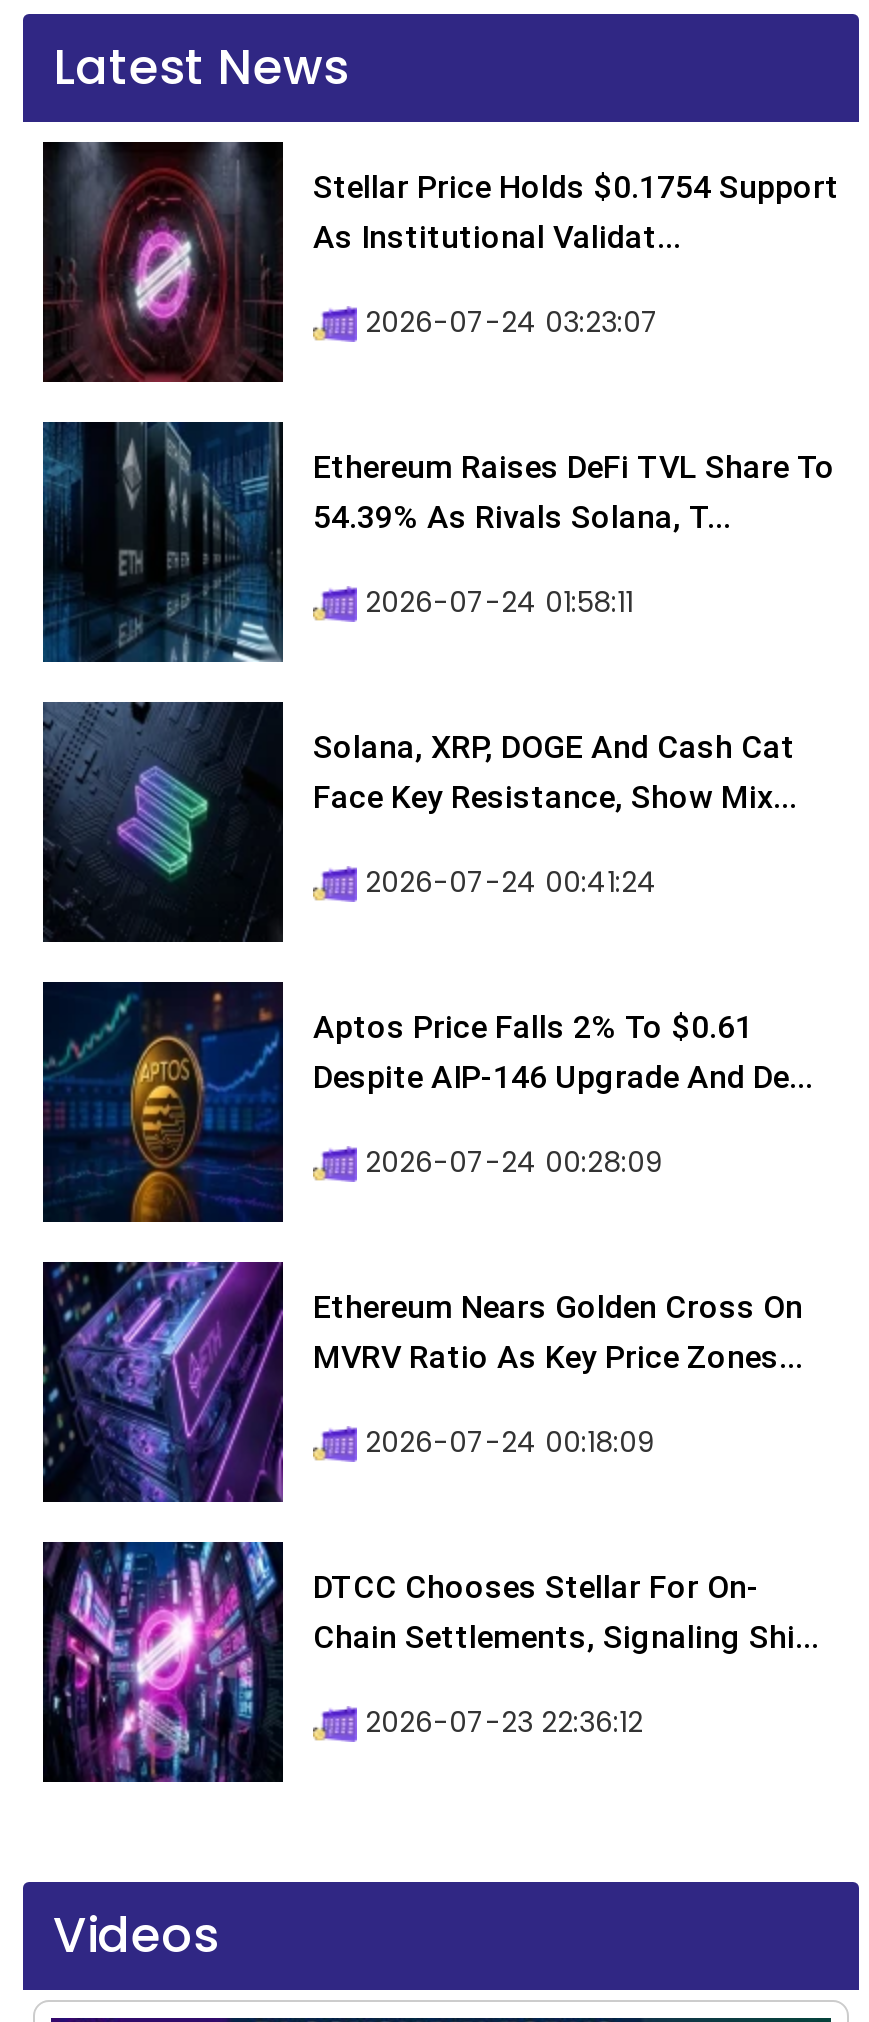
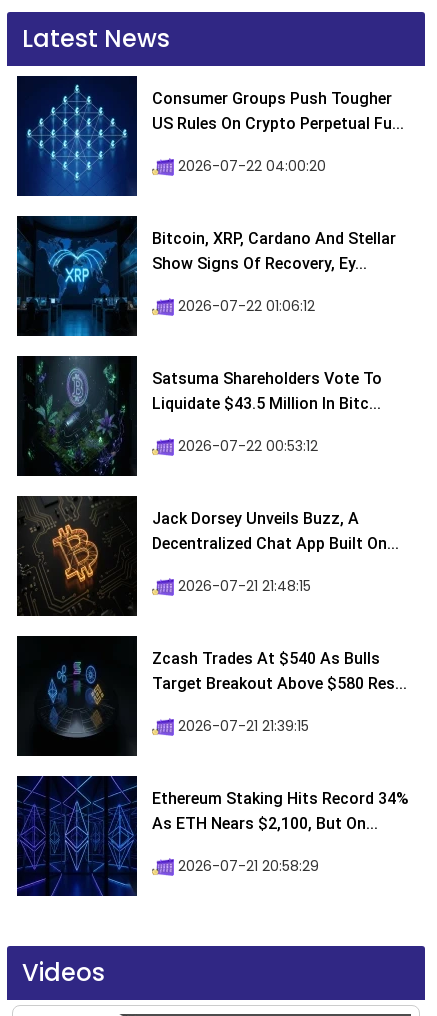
- [image]
- Stellar Price Holds $0.1754 Support
- As Institutional Validat...
+ [image]
+ Consumer Groups Push Tougher
+ US Rules On Crypto Perpetual Fu...

- 2026-07-24 03:23:07
+ 2026-07-22 04:00:20

- [image]
- Ethereum Raises DeFi TVL Share To
- 54.39% As Rivals Solana, T...
+ [image]
+ Bitcoin, XRP, Cardano And Stellar
+ Show Signs Of Recovery, Ey...

- 2026-07-24 01:58:11
+ 2026-07-22 01:06:12

- [image]
- Solana, XRP, DOGE And Cash Cat
- Face Key Resistance, Show Mix...
+ [image]
+ Satsuma Shareholders Vote To
+ Liquidate $43.5 Million In Bitc...

- 2026-07-24 00:41:24
+ 2026-07-22 00:53:12

- [image]
- Aptos Price Falls 2% To $0.61
- Despite AIP-146 Upgrade And De...
+ [image]
+ Jack Dorsey Unveils Buzz, A
+ Decentralized Chat App Built On...

- 2026-07-24 00:28:09
+ 2026-07-21 21:48:15

- [image]
- Ethereum Nears Golden Cross On
- MVRV Ratio As Key Price Zones...
+ [image]
+ Zcash Trades At $540 As Bulls
+ Target Breakout Above $580 Res...

- 2026-07-24 00:18:09
+ 2026-07-21 21:39:15

- [image]
- DTCC Chooses Stellar For On-
- Chain Settlements, Signaling Shi...
+ [image]
+ Ethereum Staking Hits Record 34%
+ As ETH Nears $2,100, But On...

- 2026-07-23 22:36:12
+ 2026-07-21 20:58:29
